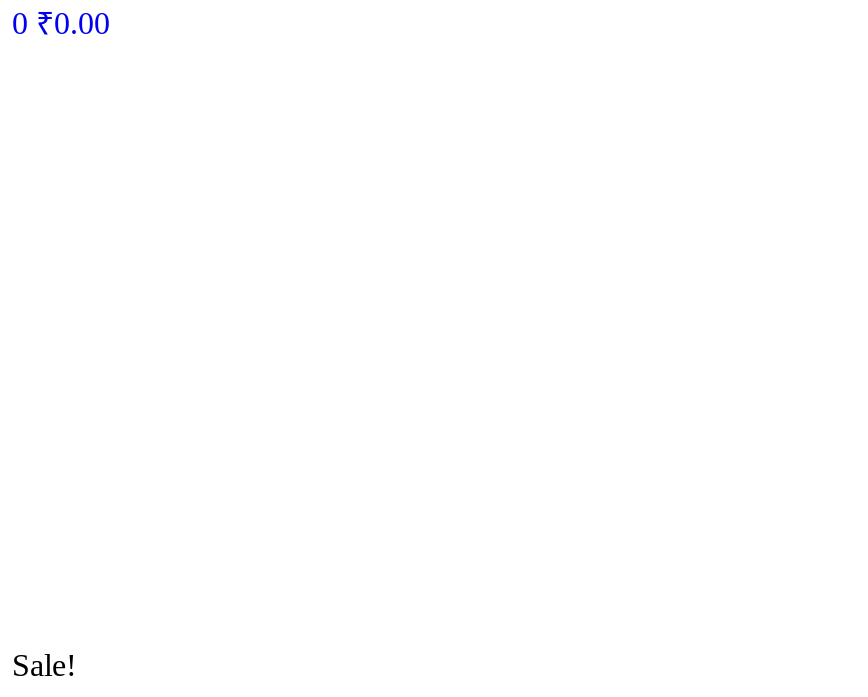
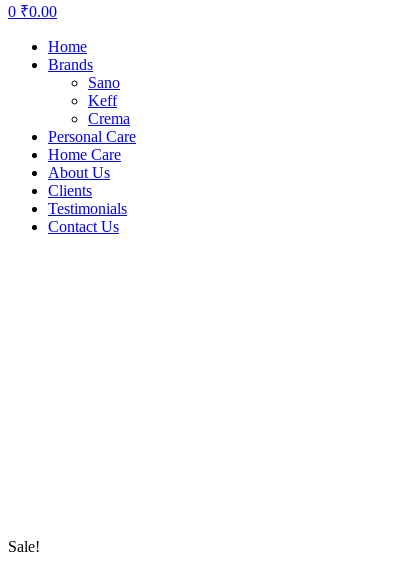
+ Home
+ Brands
+ Sano
+ Keff
+ Crema
+ Personal Care
+ Home Care
+ About Us
+ Clients
+ Testimonials
+ Contact Us
